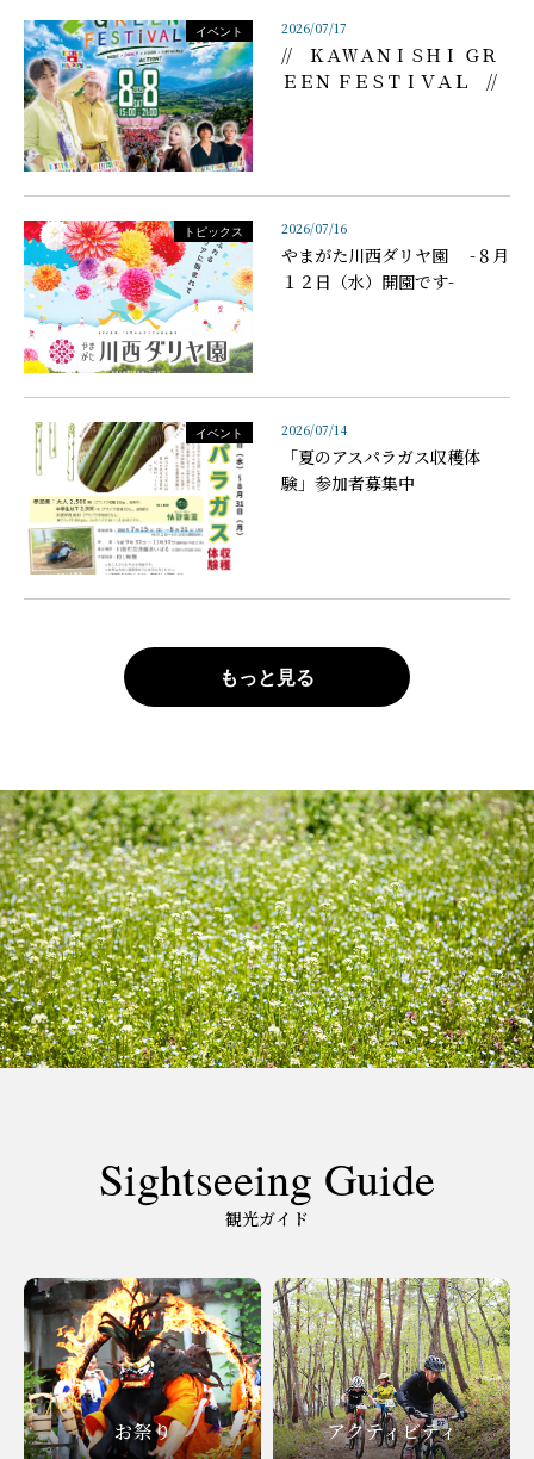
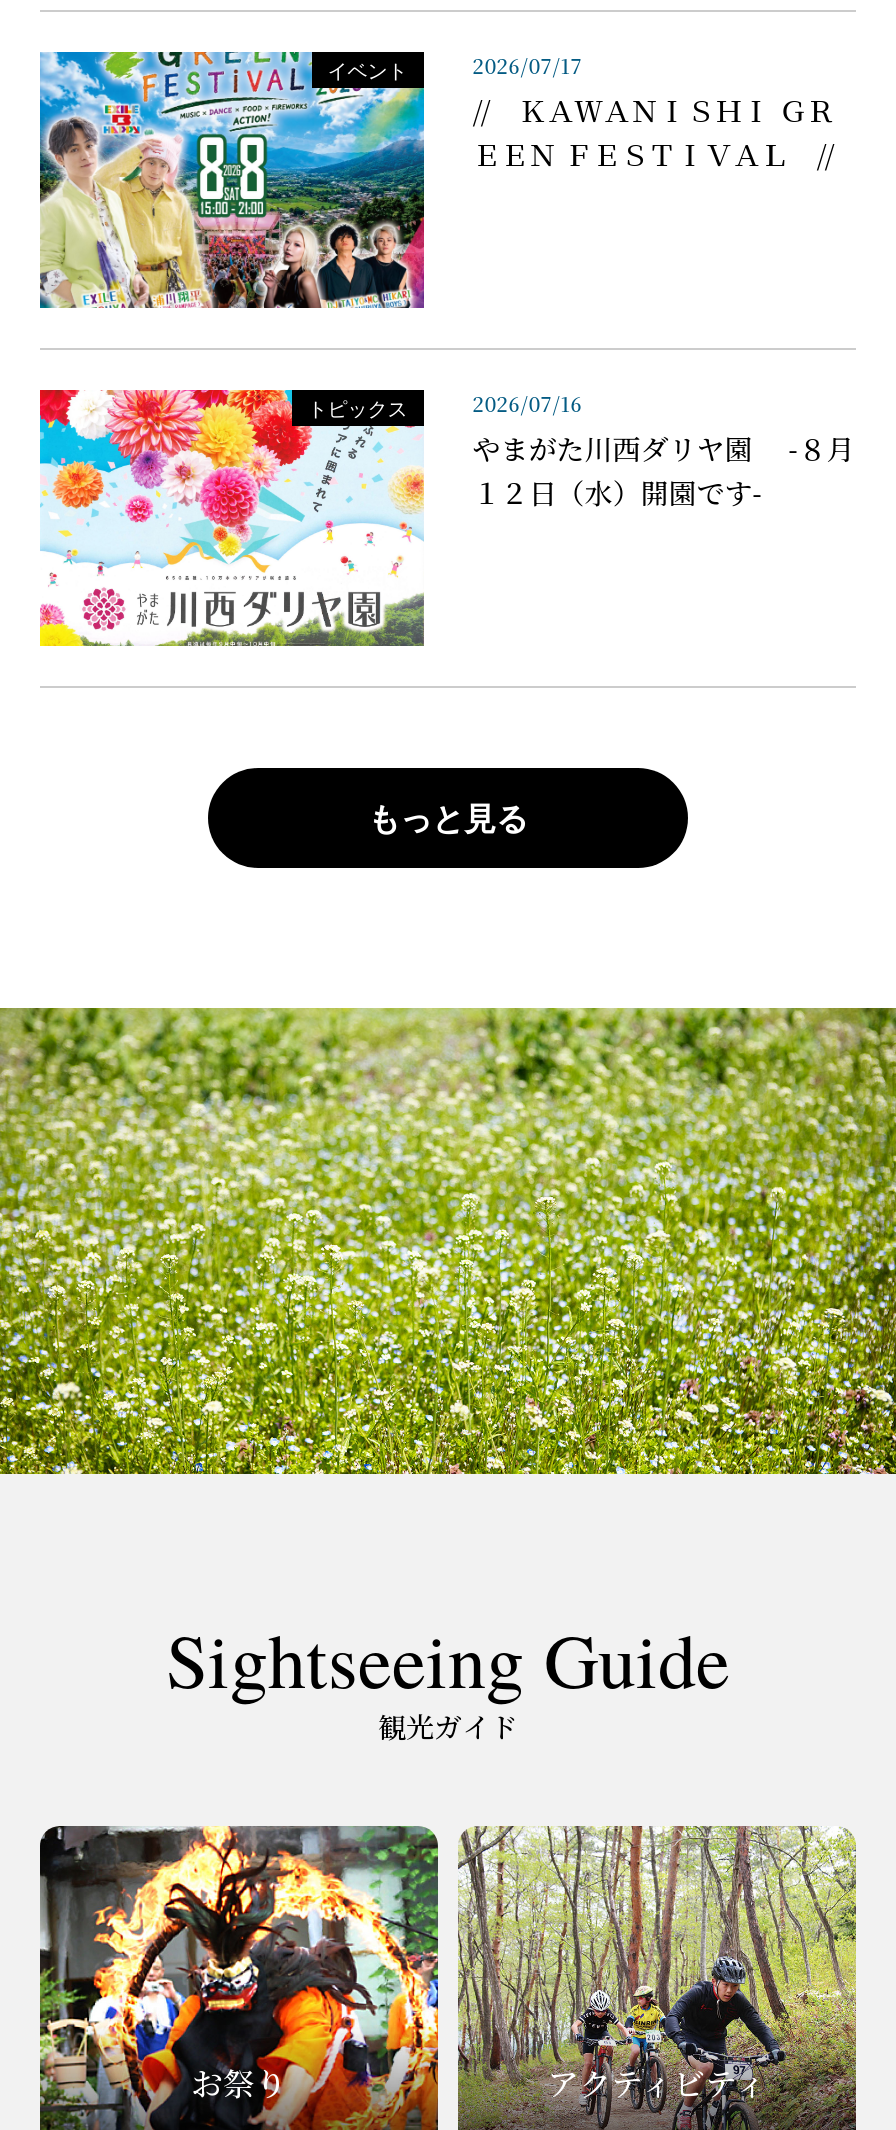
- [image]
- イベント
- 2026/07/14
- 「夏のアスパラガス収穫体
- 験」参加者募集中
